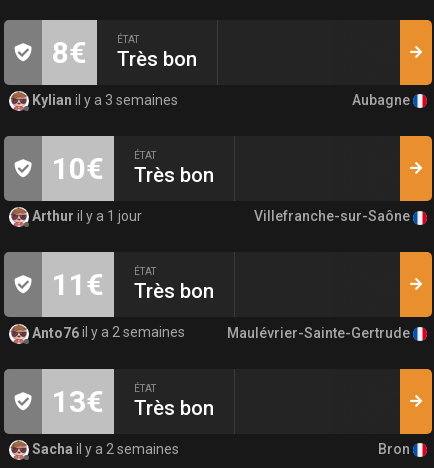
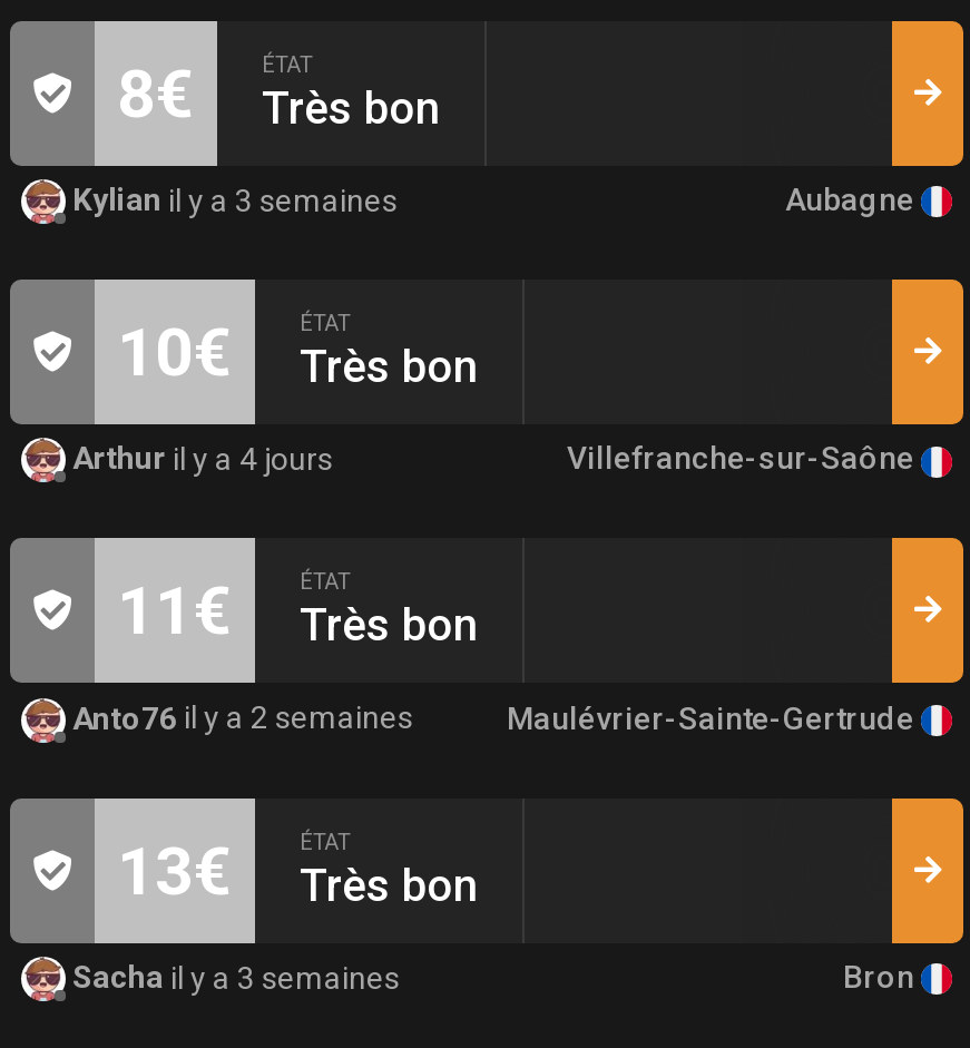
- Arthur il y a 1 jour
+ Arthur il y a 4 jours

- Sacha il y a 2 semaines
+ Sacha il y a 3 semaines
